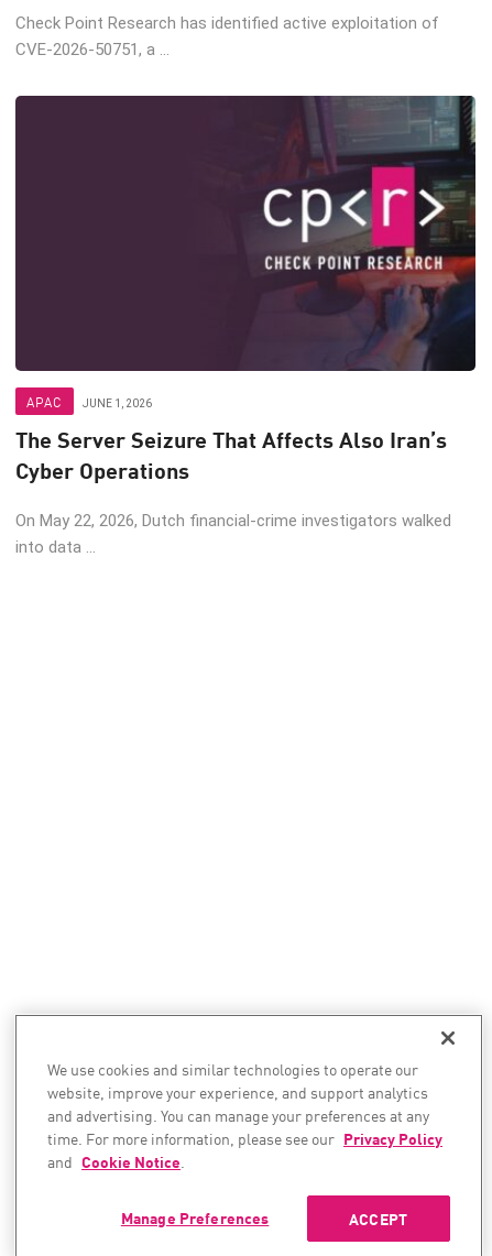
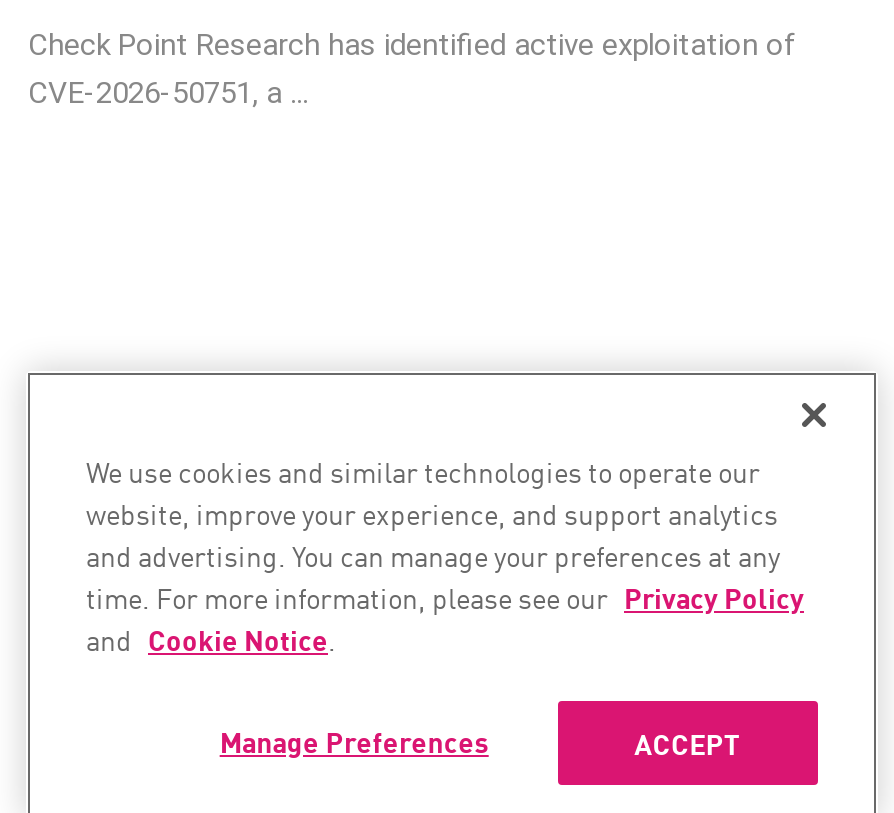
- [image]
- APAC
- JUNE 1, 2026
- The Server Seizure That Affects Also Iran’s
- Cyber Operations
- On May 22, 2026, Dutch financial-crime investigators walked
- into data ...
